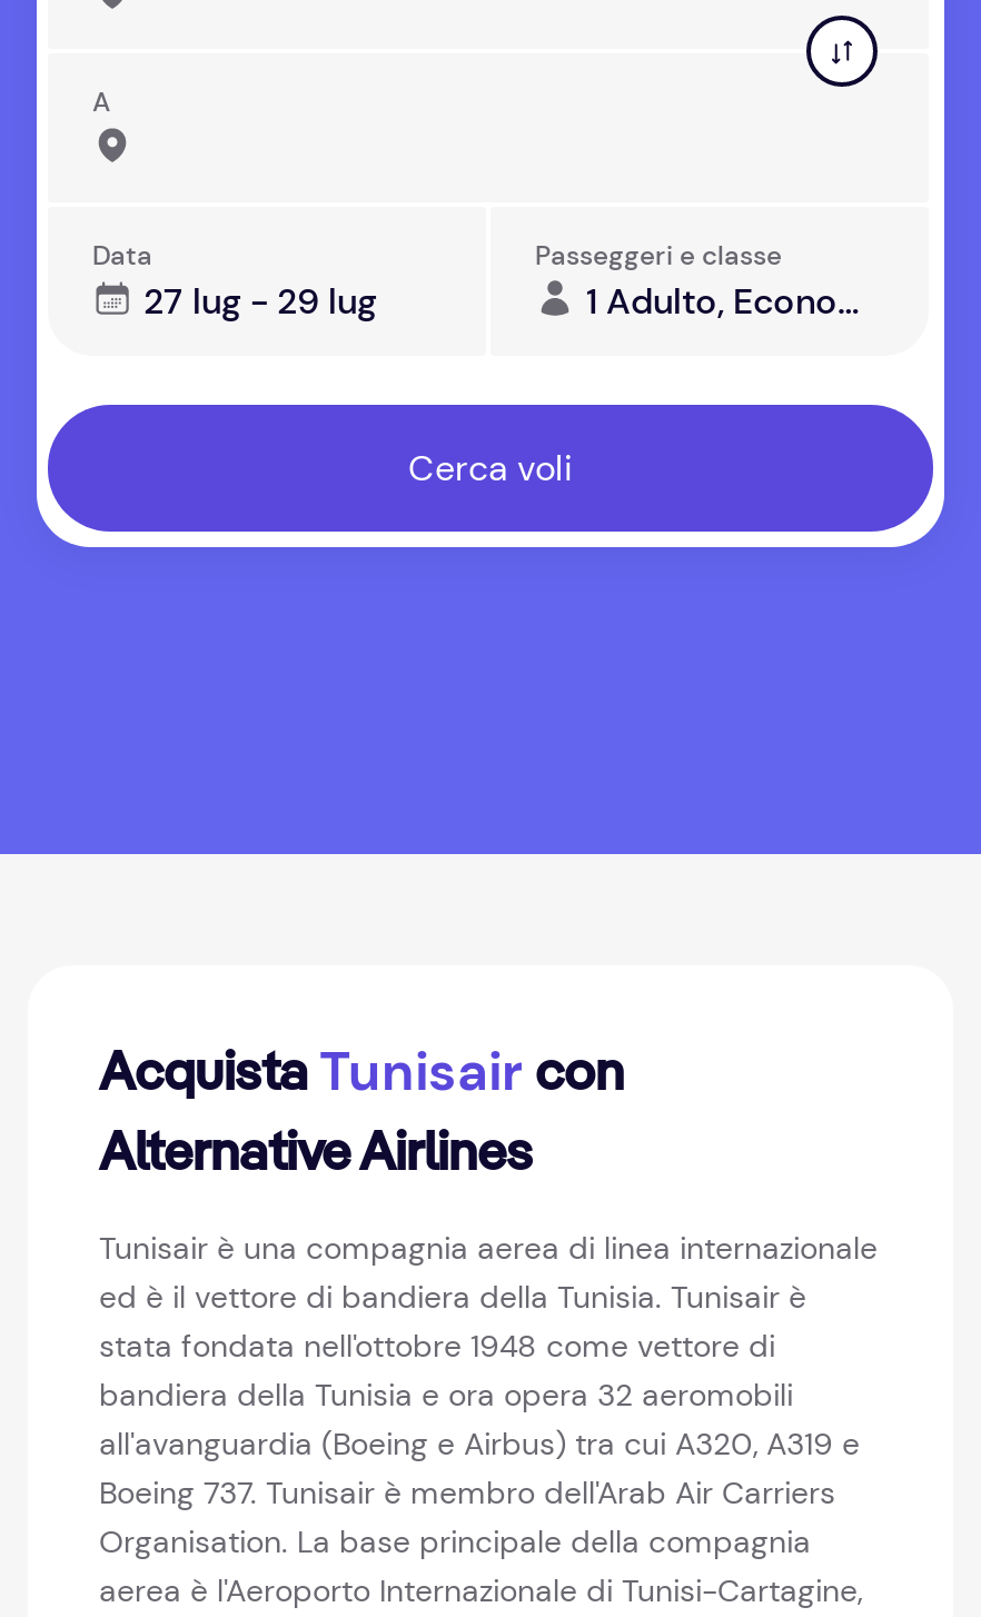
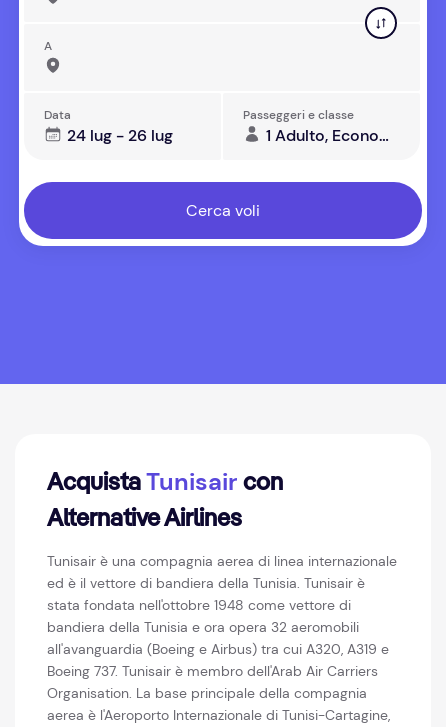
- 27 lug - 29 lug
+ 24 lug - 26 lug
